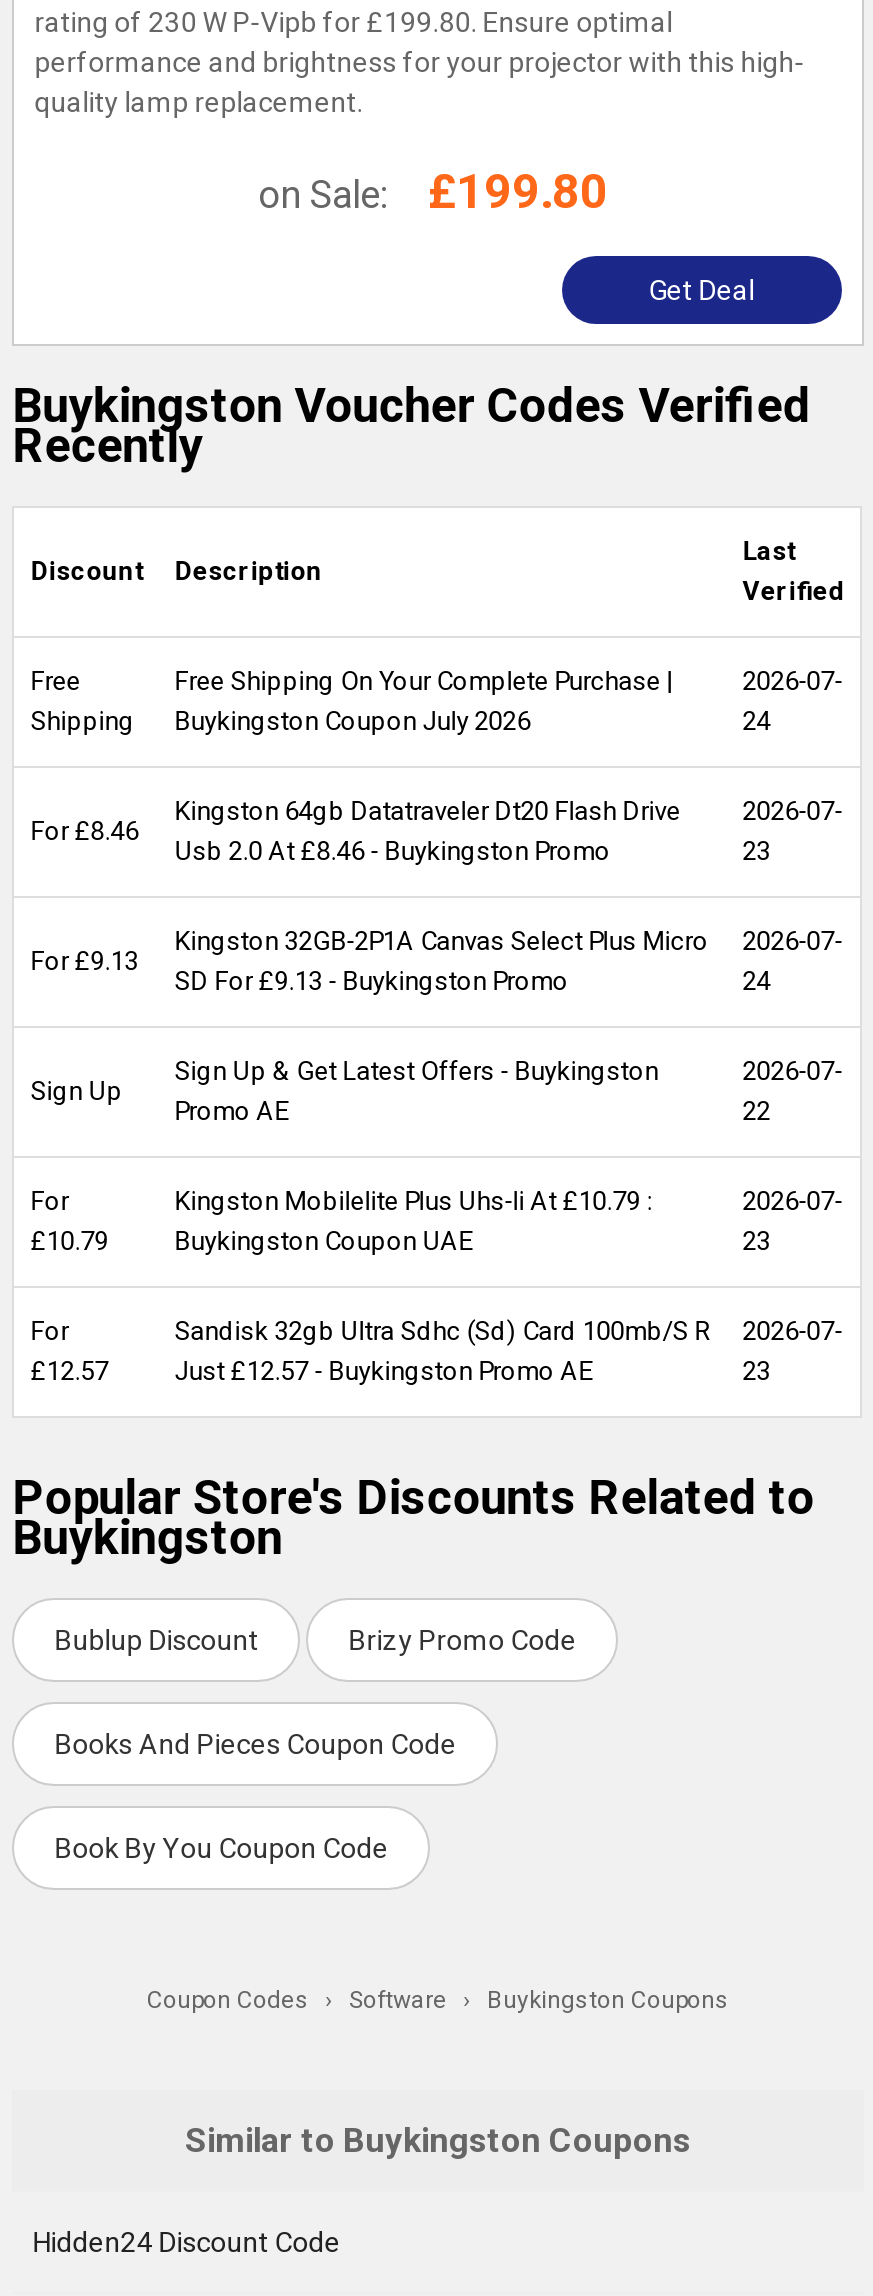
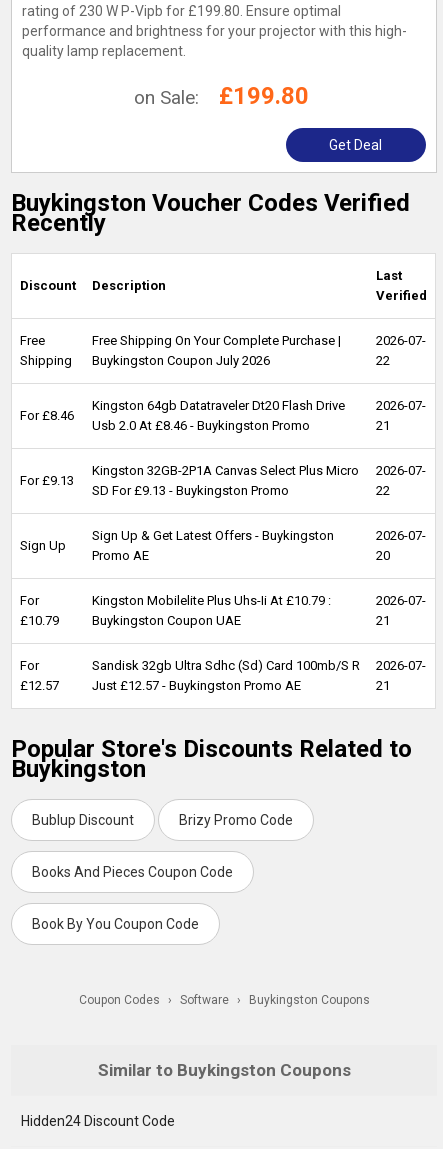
- 24
+ 22

- 23
+ 21

- 24
+ 22

- 22
+ 20

- 23
+ 21

- 23
+ 21
